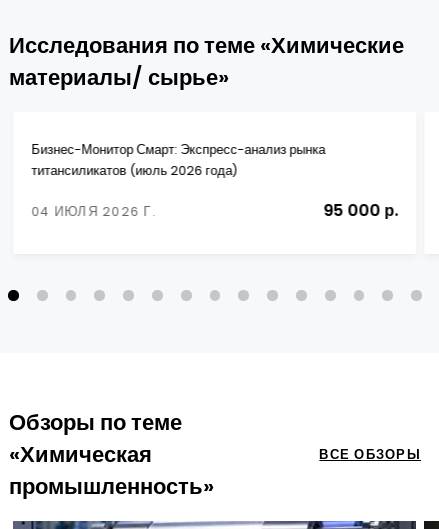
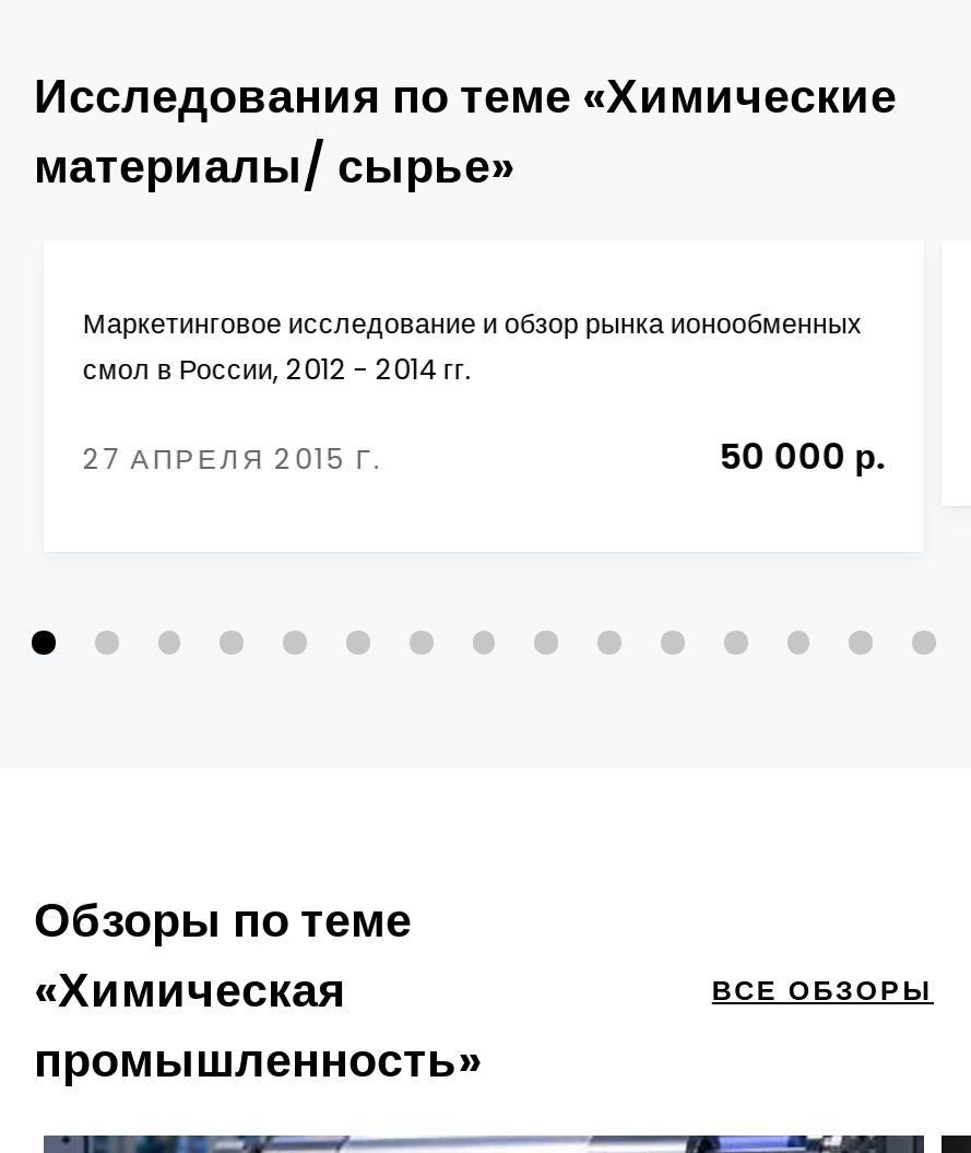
- Бизнес-Монитор Смарт: Экспресс-анализ рынка
- титансиликатов (июль 2026 года)
+ Маркетинговое исследование и обзор рынка ионообменных
+ смол в России, 2012 - 2014 гг.

- 04 ИЮЛЯ 2026 Г.
- 95 000 р.
+ 27 АПРЕЛЯ 2015 Г.
+ 50 000 р.
